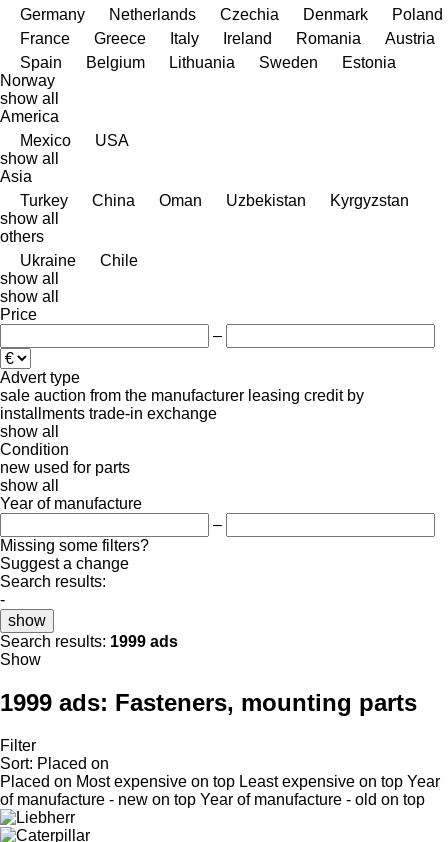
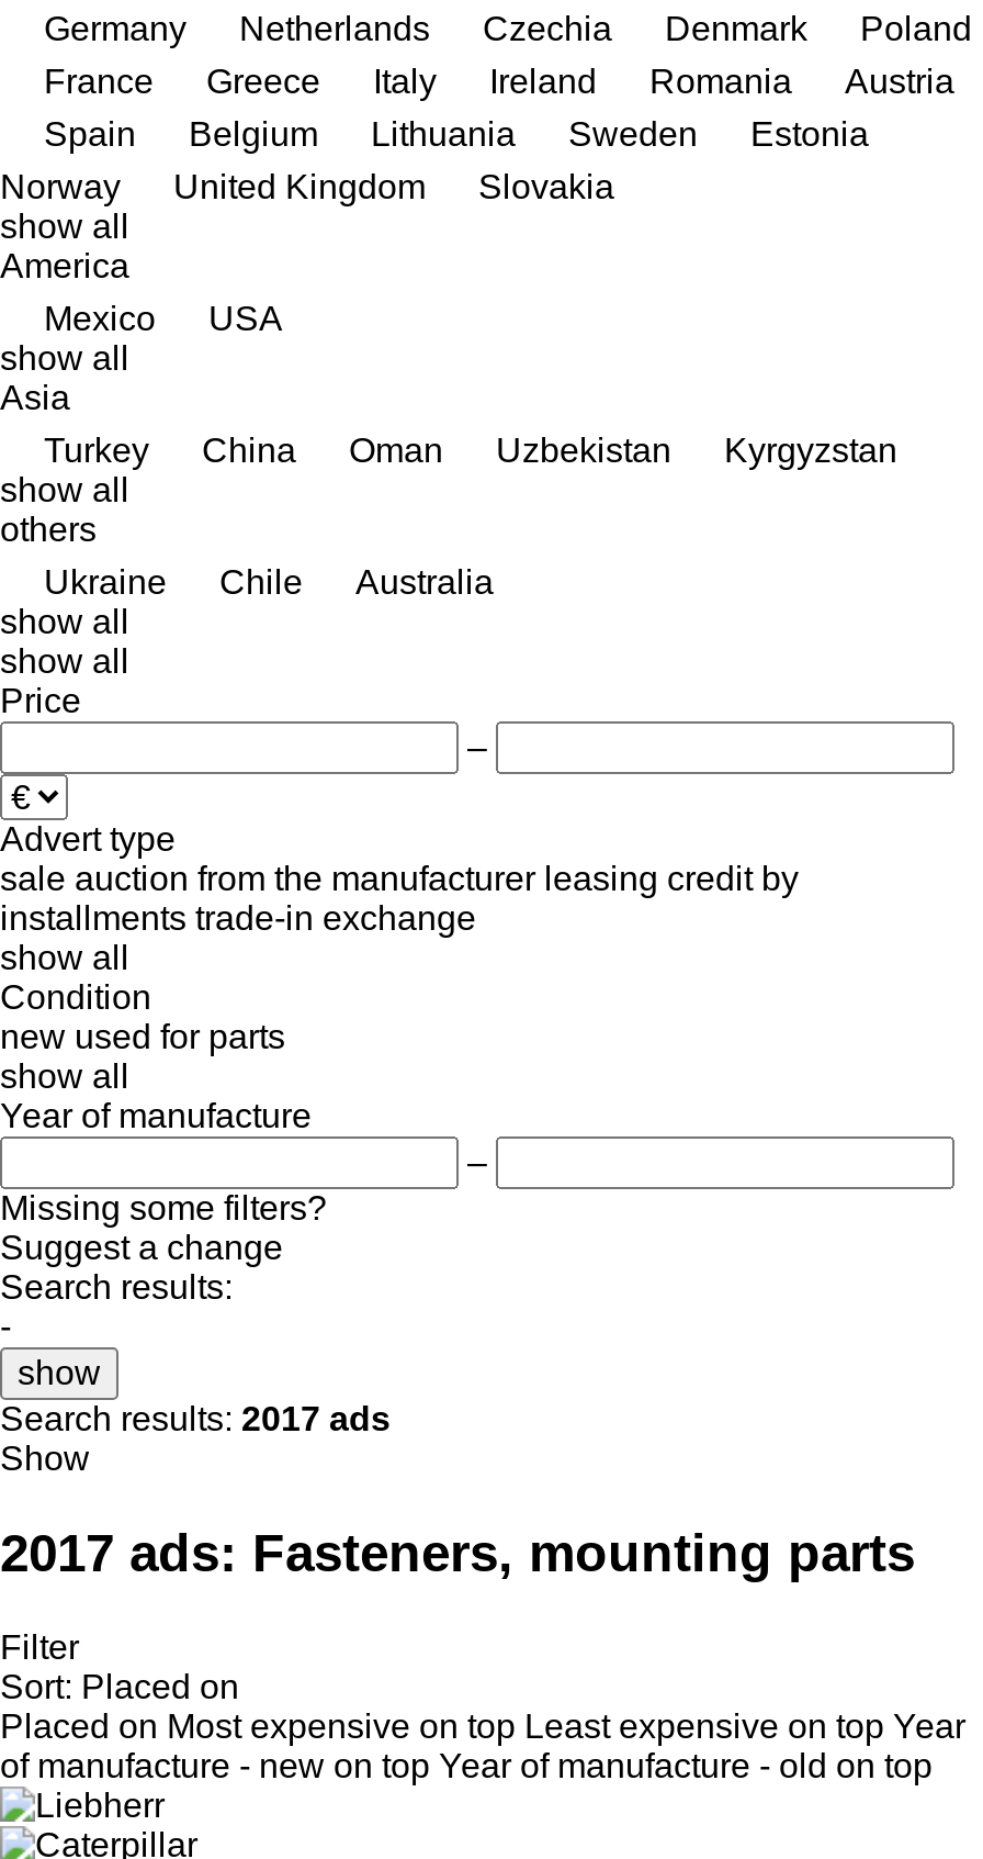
+ United Kingdom
+ Slovakia

+ Australia

- Search results: 1999 ads
+ Search results: 2017 ads

- 1999 ads: Fasteners, mounting parts
+ 2017 ads: Fasteners, mounting parts
